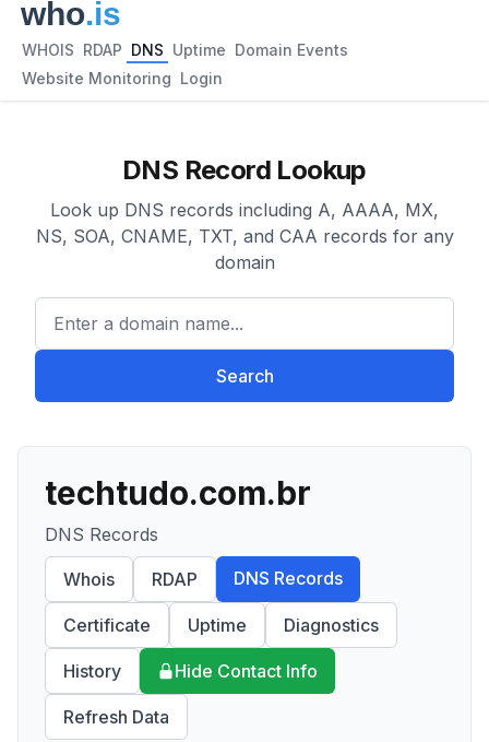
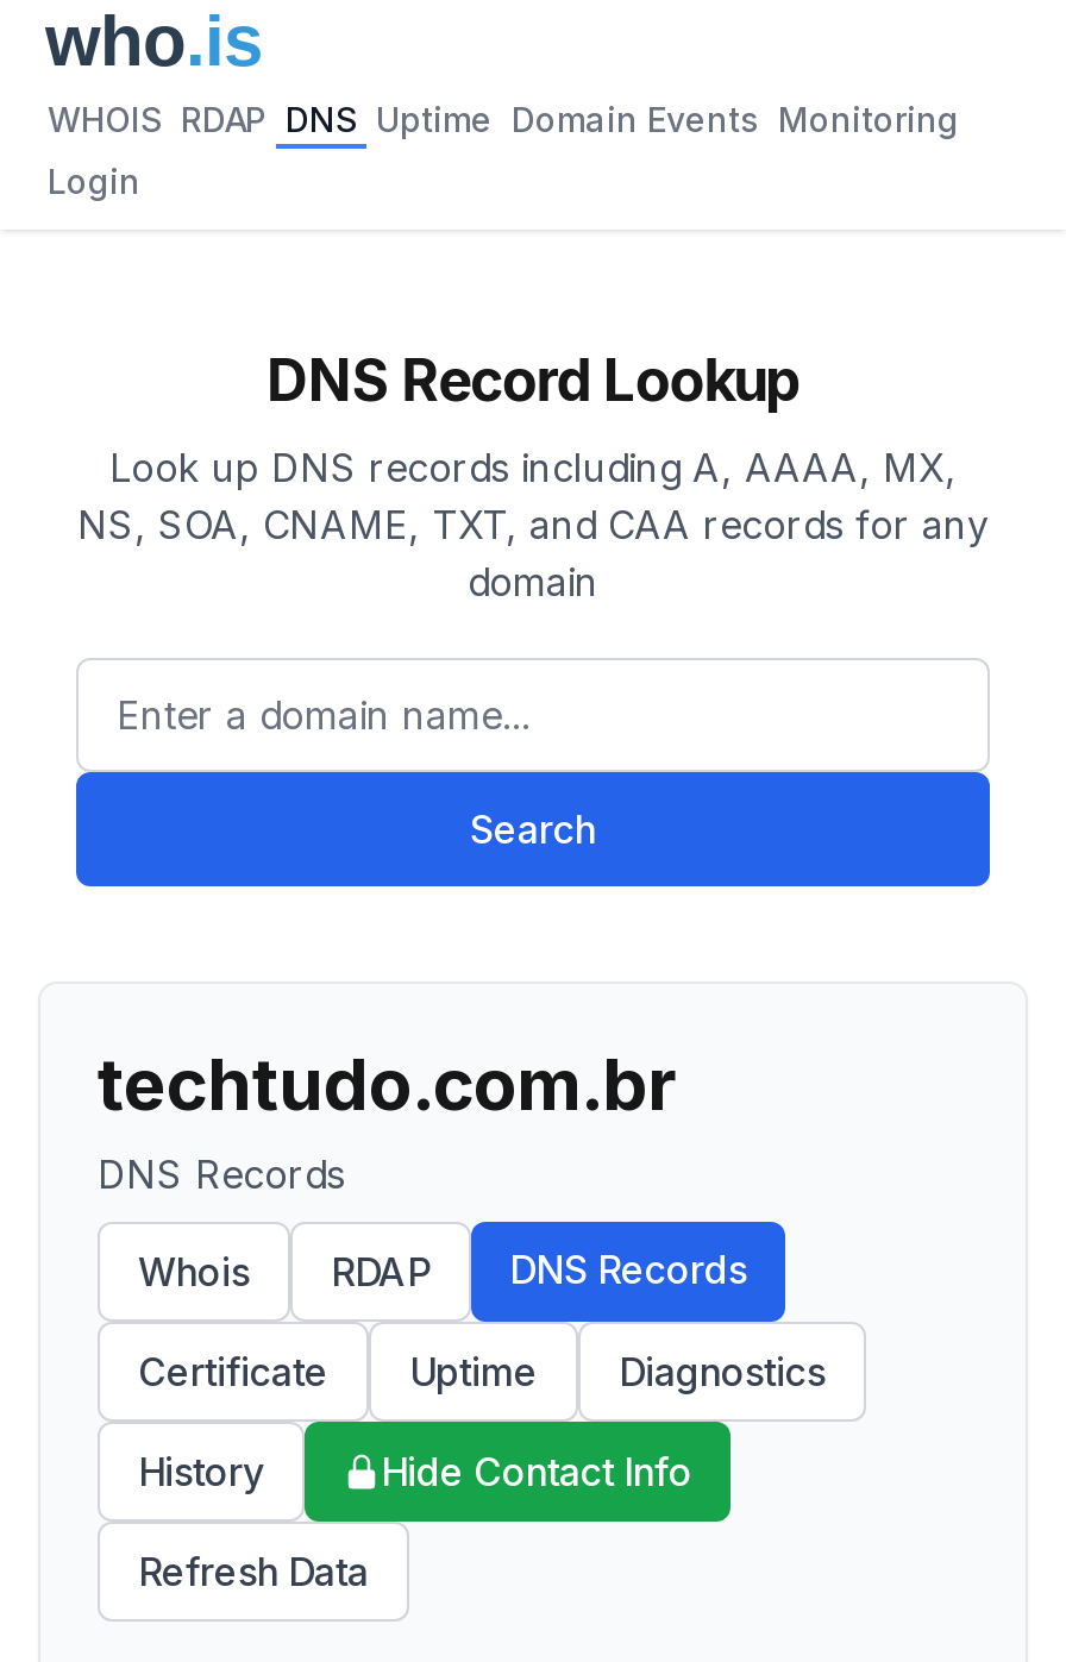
- WHOIS RDAP DNS Uptime Domain Events
+ WHOIS RDAP DNS Uptime Domain Events Monitoring

- Website Monitoring Login
+ Login
